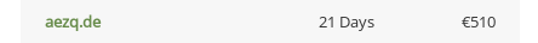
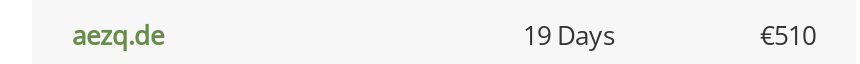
- 21 Days
+ 19 Days
